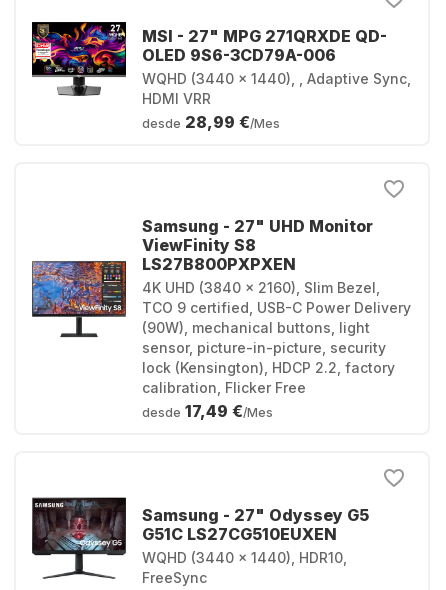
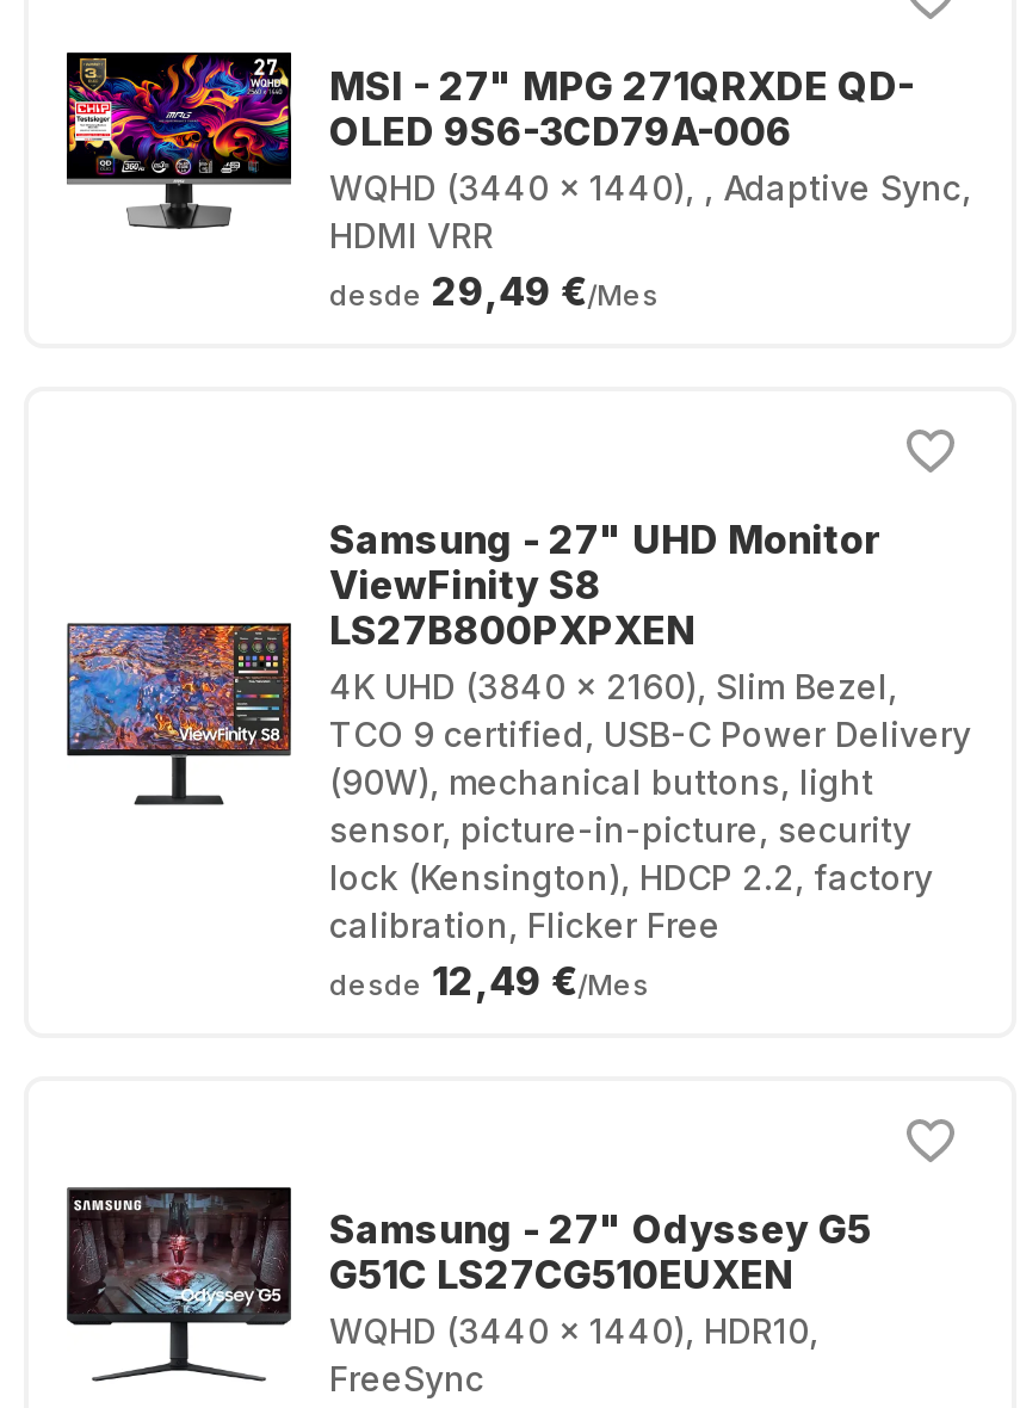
- desde 28,99 €/Mes
+ desde 29,49 €/Mes

- desde 17,49 €/Mes
+ desde 12,49 €/Mes
